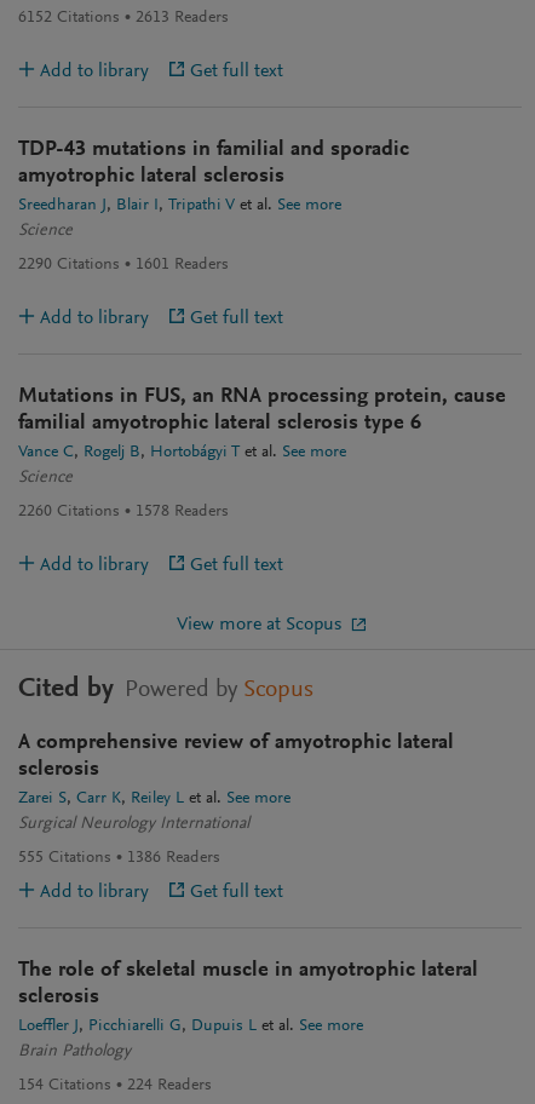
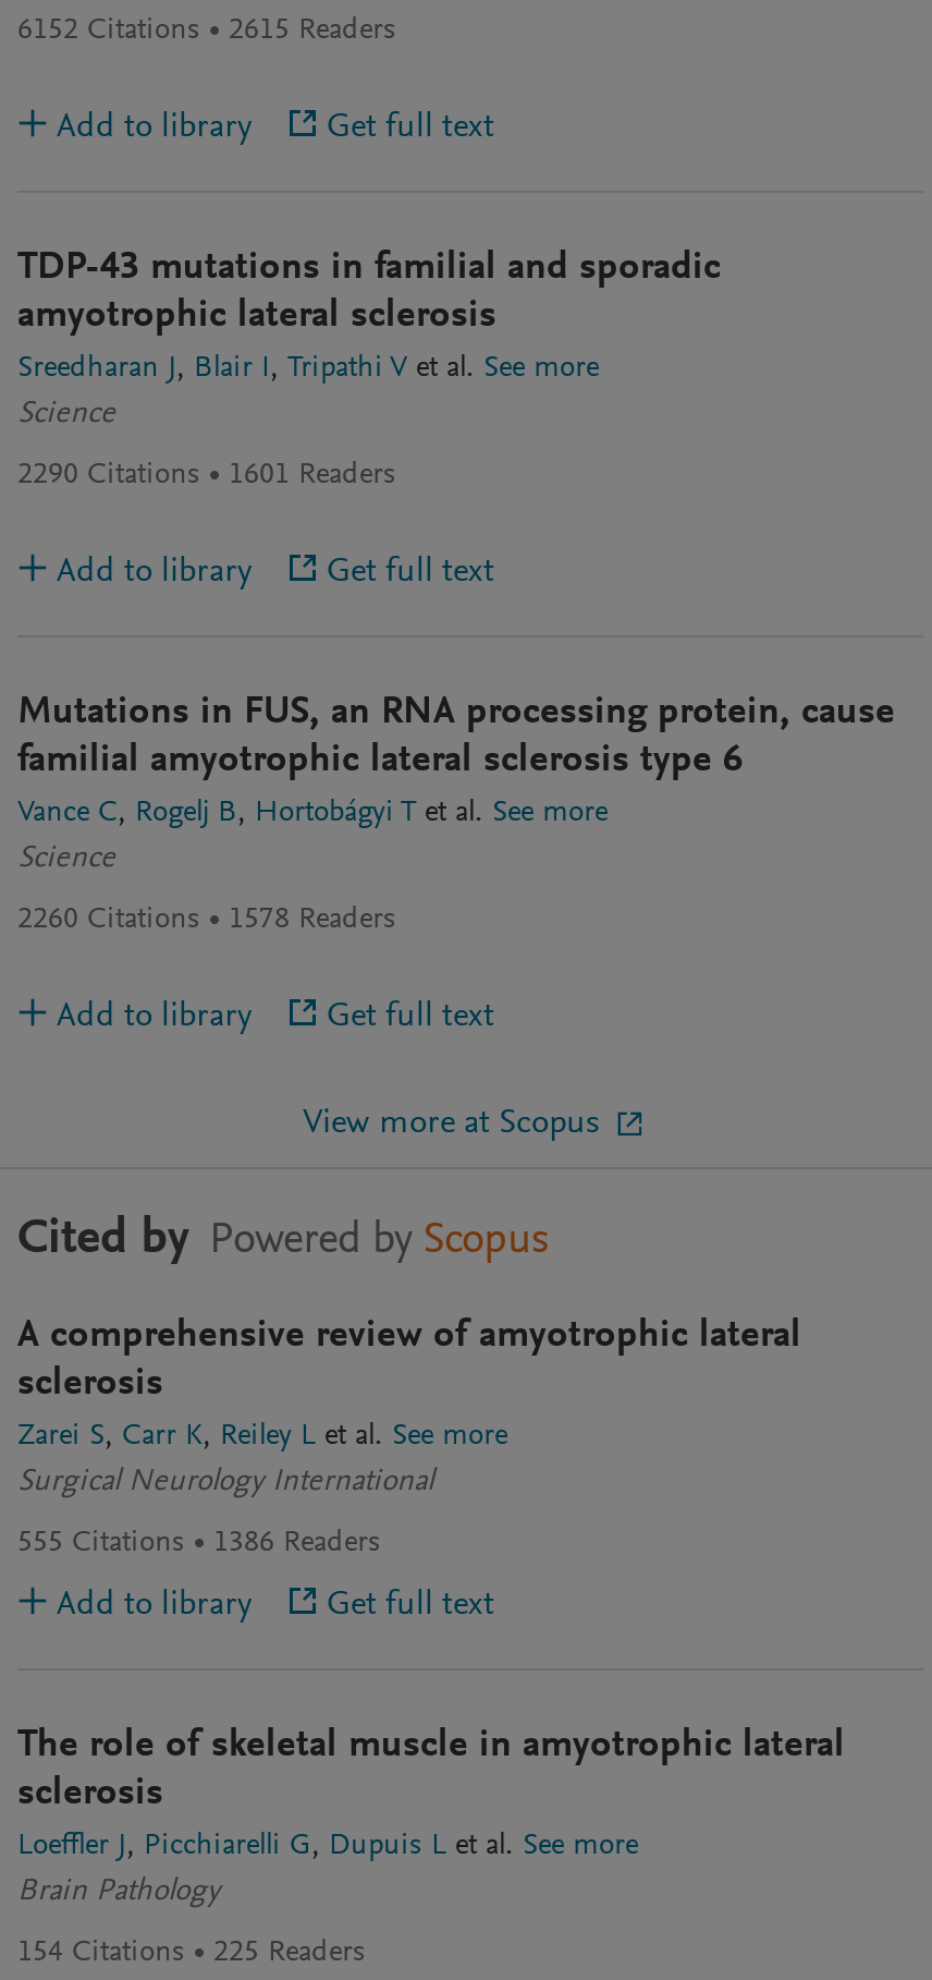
- 6152 Citations 2613 Readers
+ 6152 Citations 2615 Readers

- 154 Citations 224 Readers
+ 154 Citations 225 Readers
